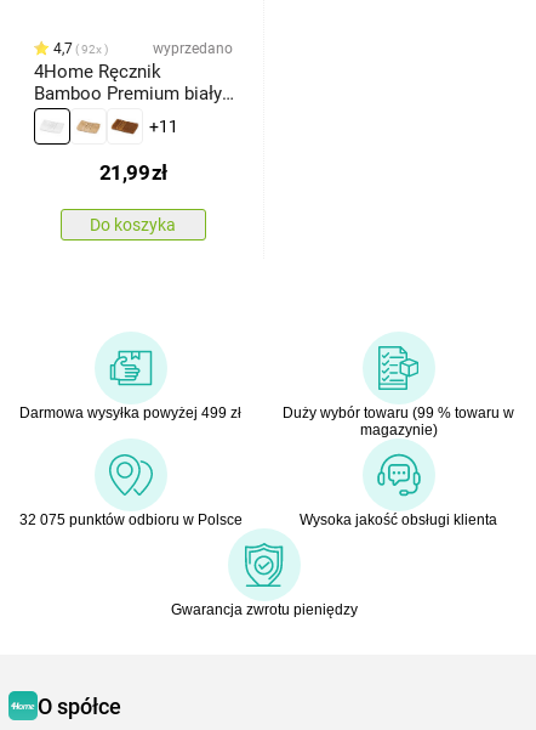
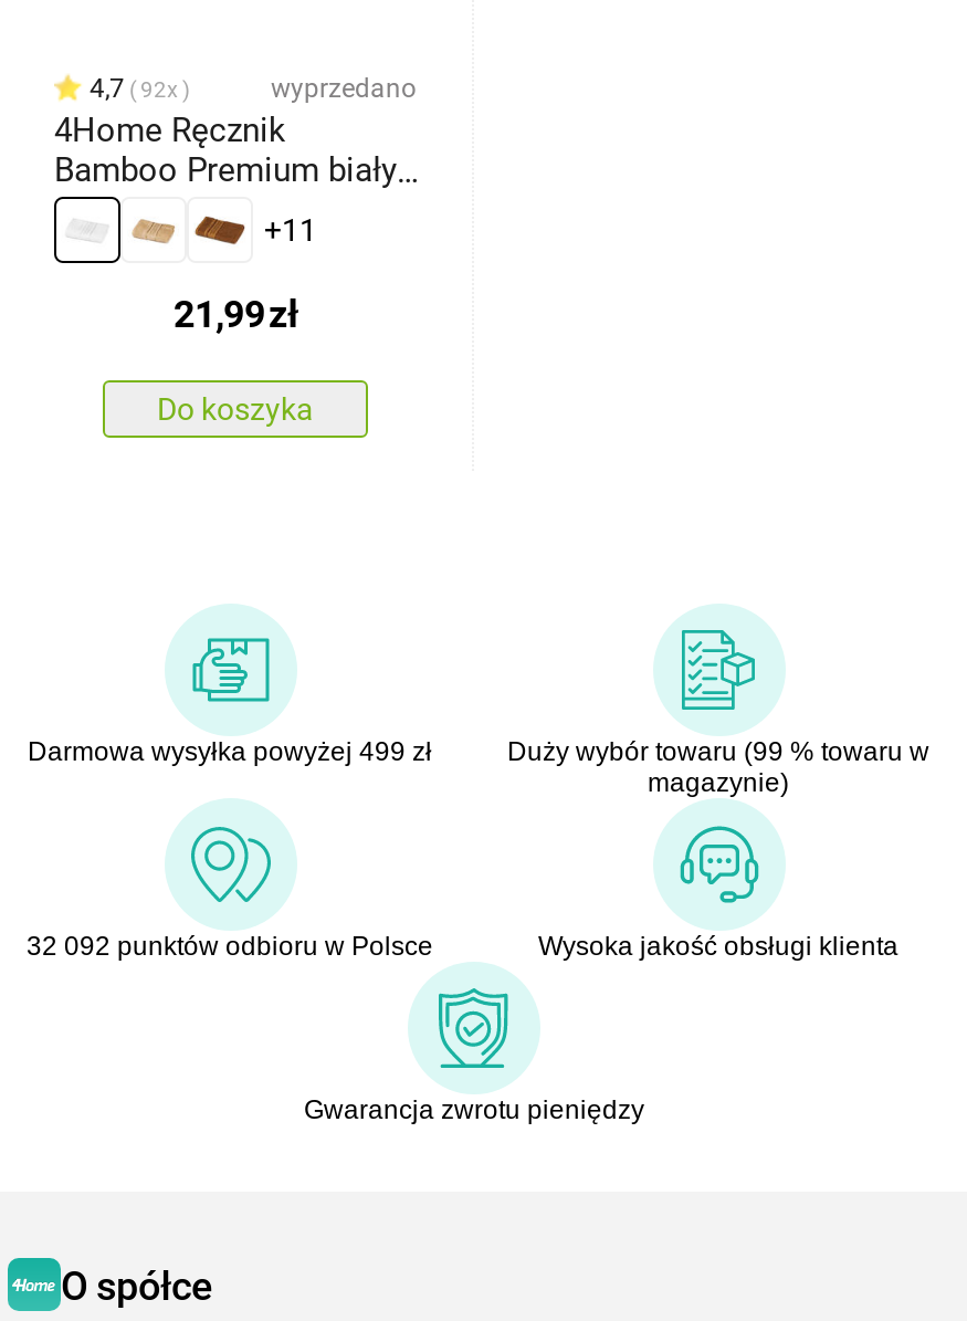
- 32 075 punktów odbioru w Polsce
+ 32 092 punktów odbioru w Polsce
